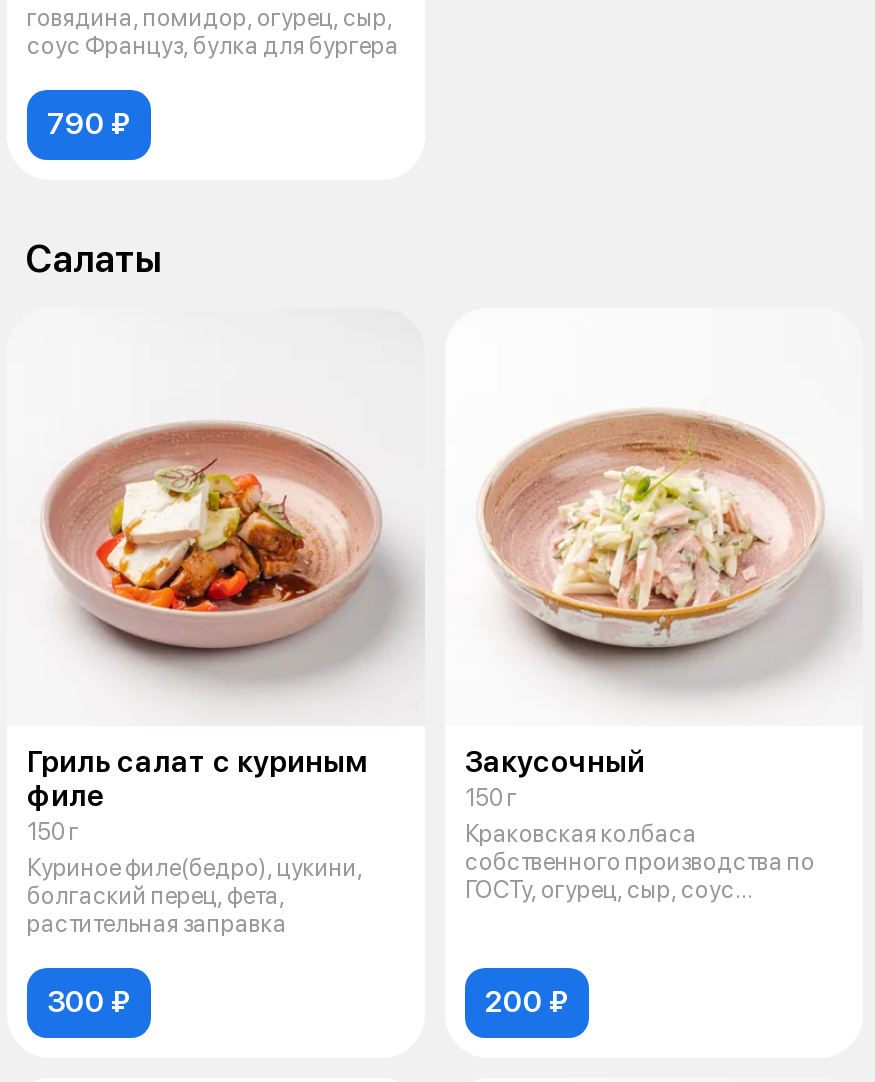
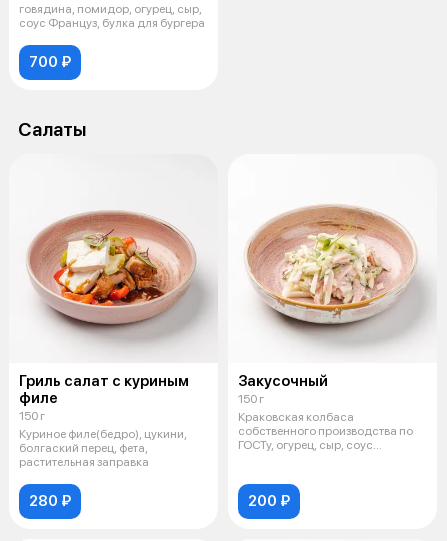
- 790 ₽
+ 700 ₽

- 300 ₽
+ 280 ₽
